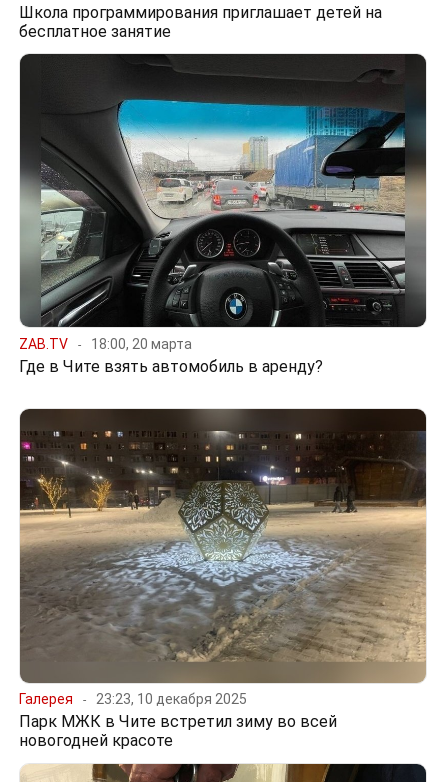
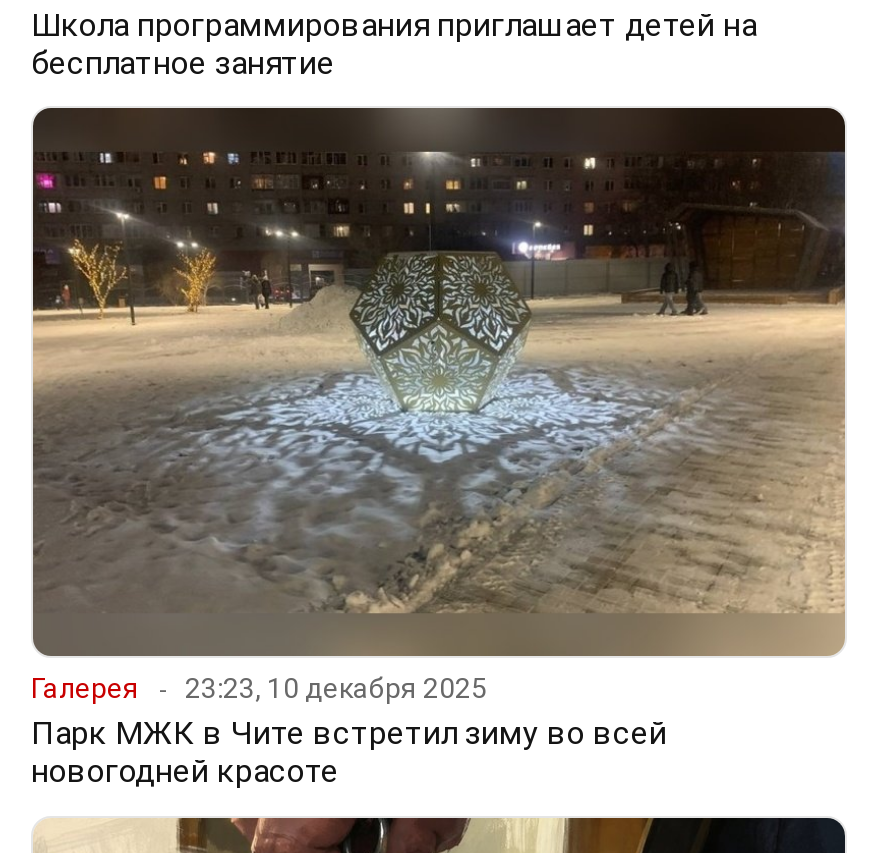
- [image]
- ZAB.TV
- 18:00, 20 марта
- Где в Чите взять автомобиль в аренду?
